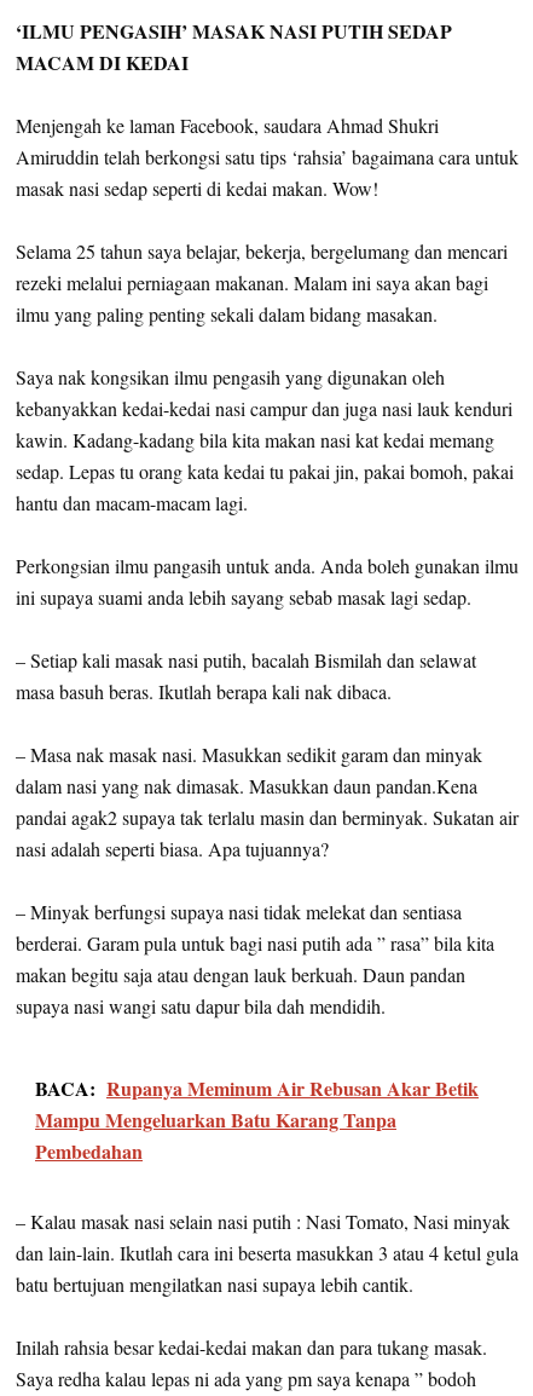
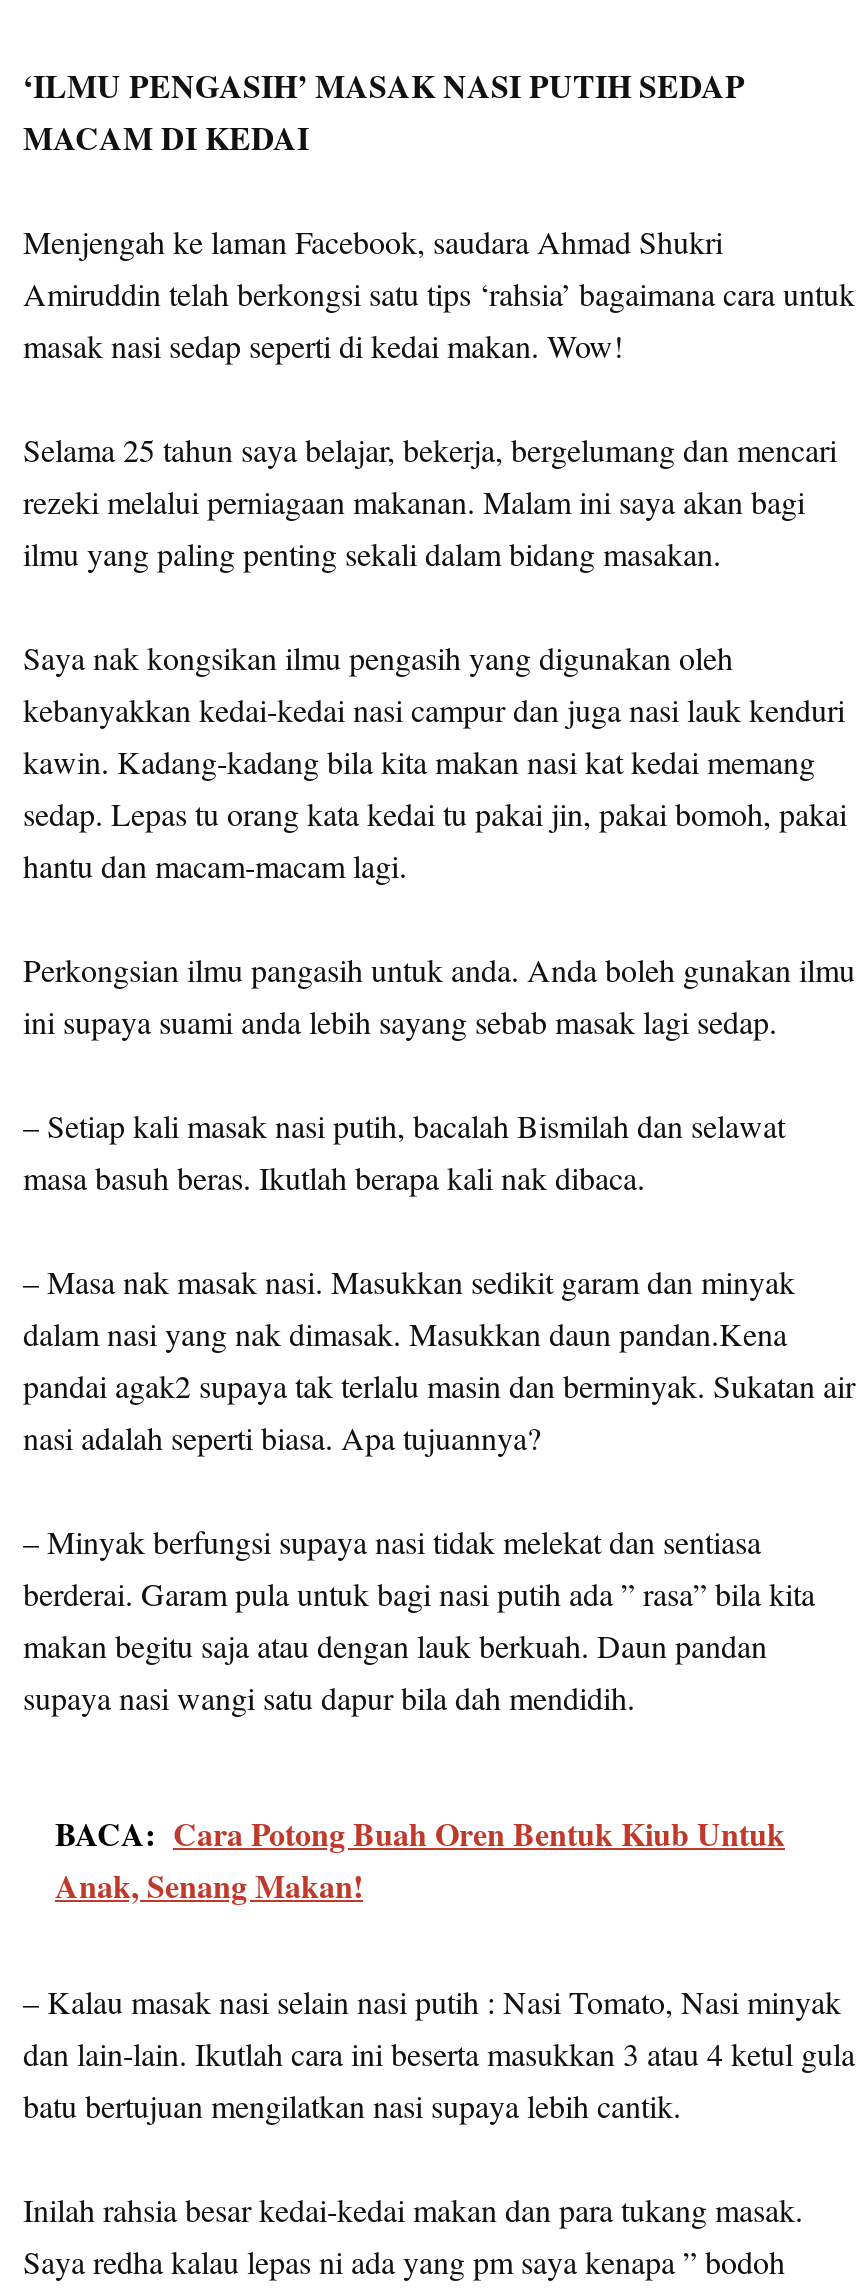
- BACA: Rupanya Meminum Air Rebusan Akar Betik
- Mampu Mengeluarkan Batu Karang Tanpa
- Pembedahan
+ BACA: Cara Potong Buah Oren Bentuk Kiub Untuk
+ Anak, Senang Makan!
